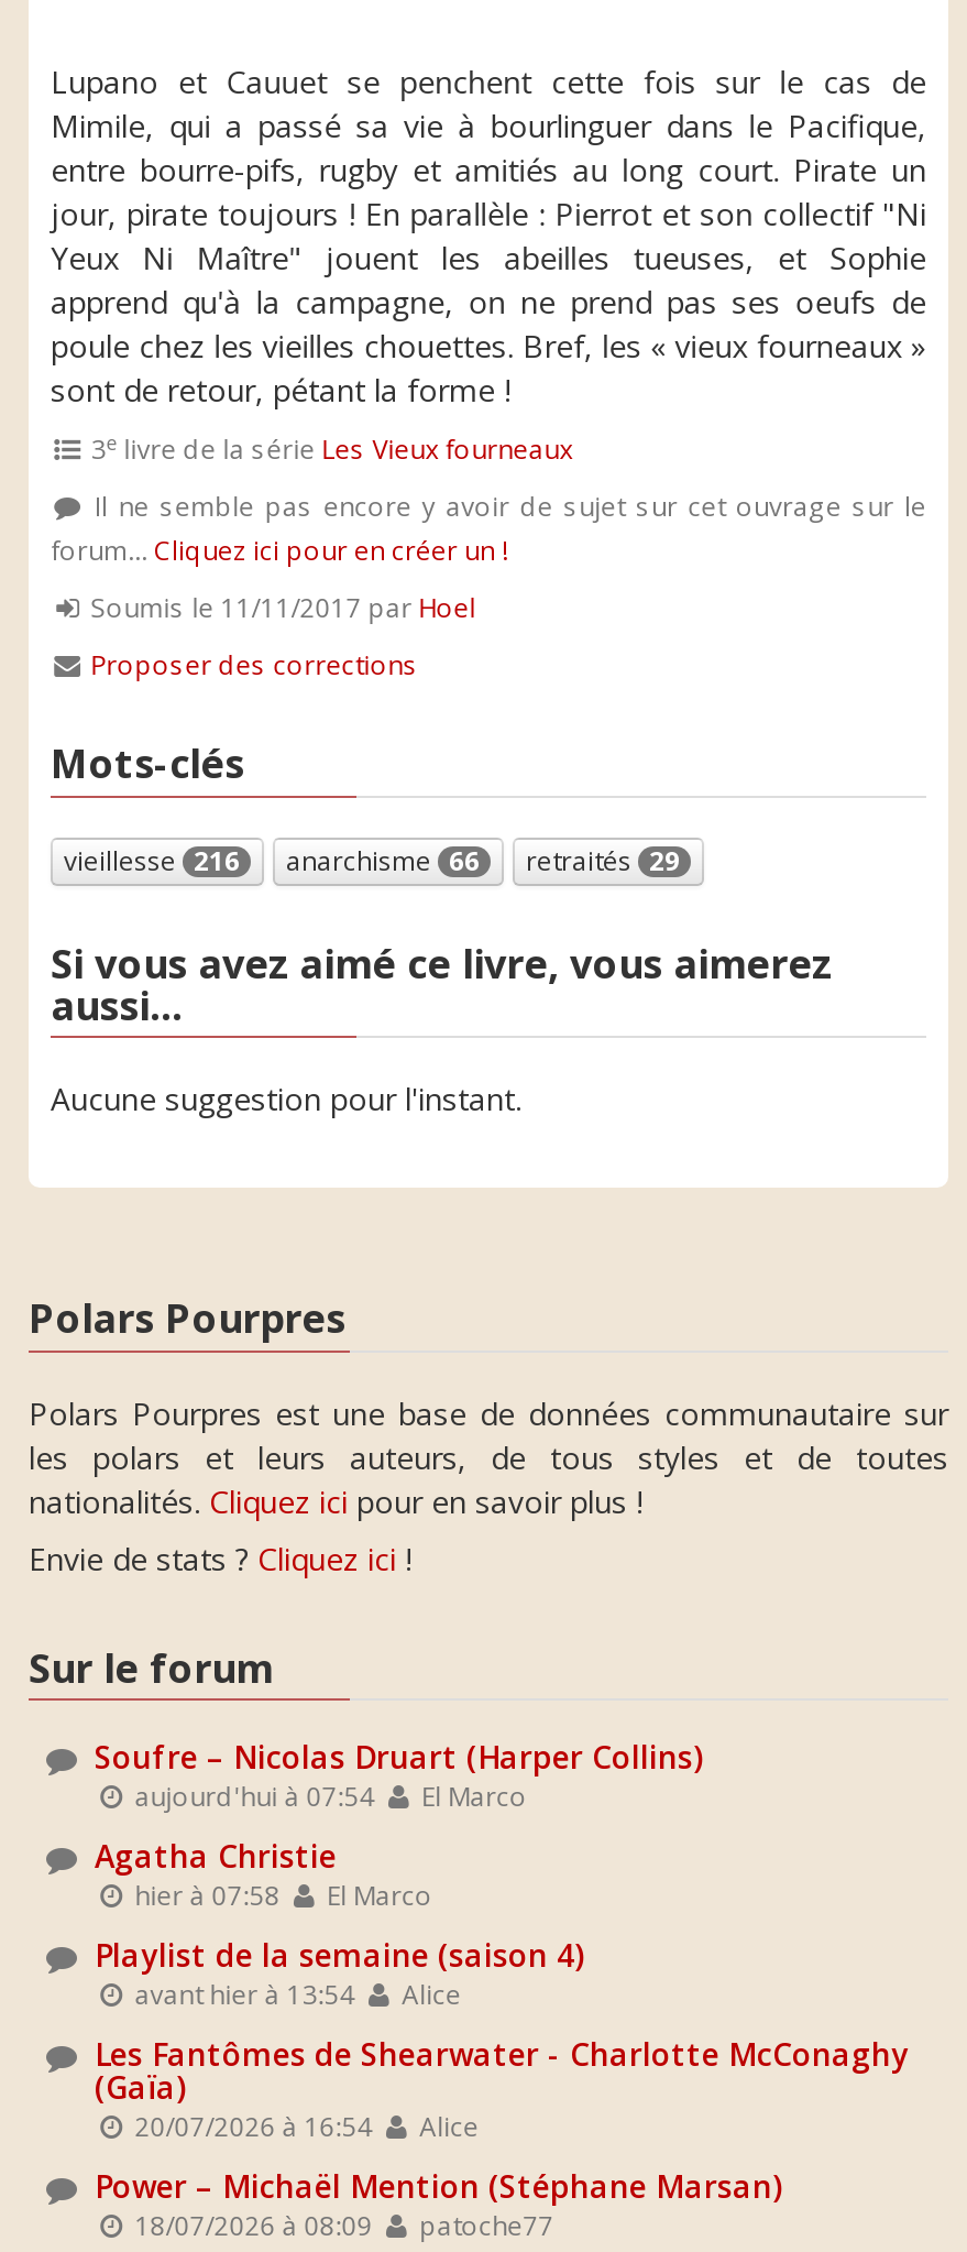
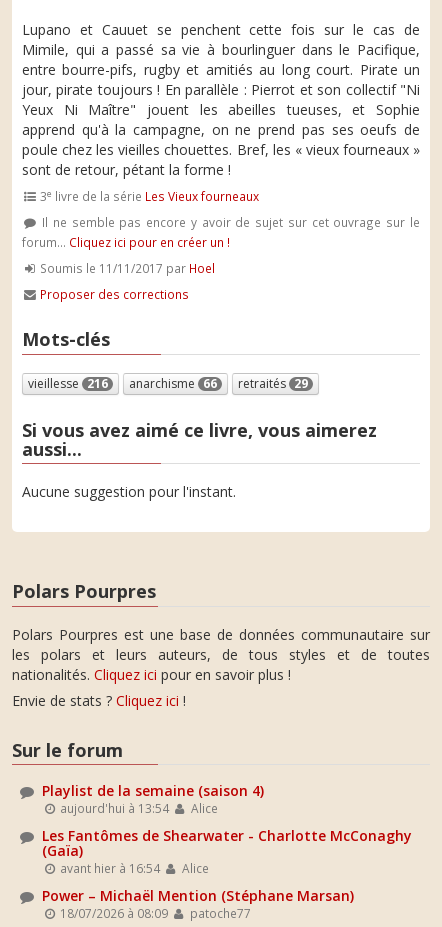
- Soufre – Nicolas Druart (Harper Collins)
- aujourd'hui à 07:54
- El Marco
- Agatha Christie
- hier à 07:58
- El Marco

- avant hier à 13:54 Alice
+ aujourd'hui à 13:54 Alice

- 20/07/2026 à 16:54 Alice
+ avant hier à 16:54 Alice
